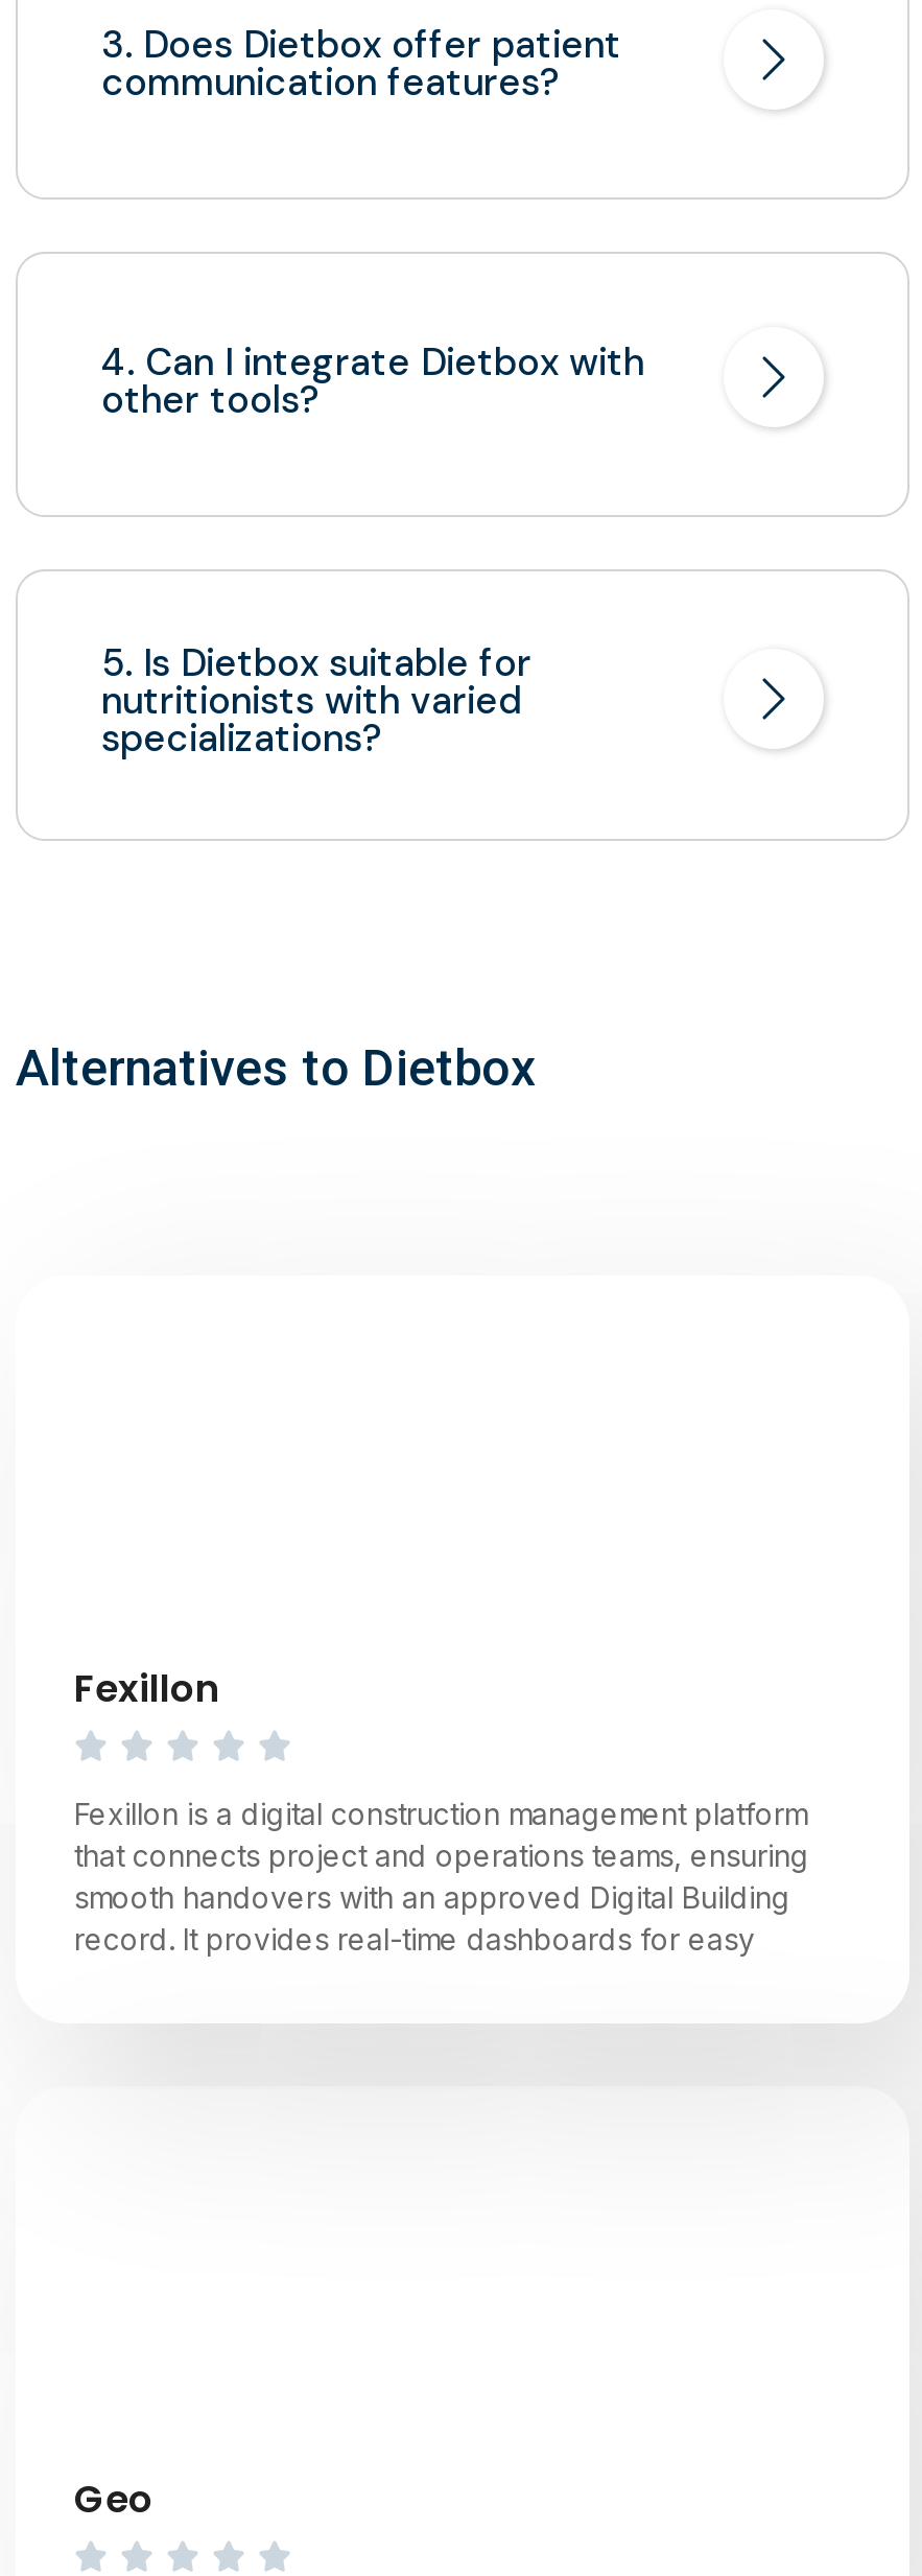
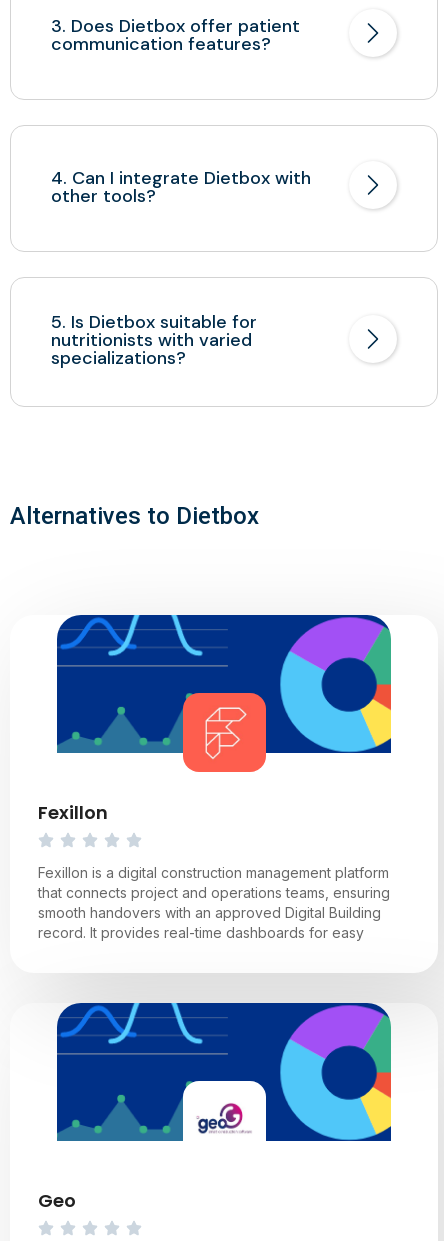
+ [image]

+ [image]
